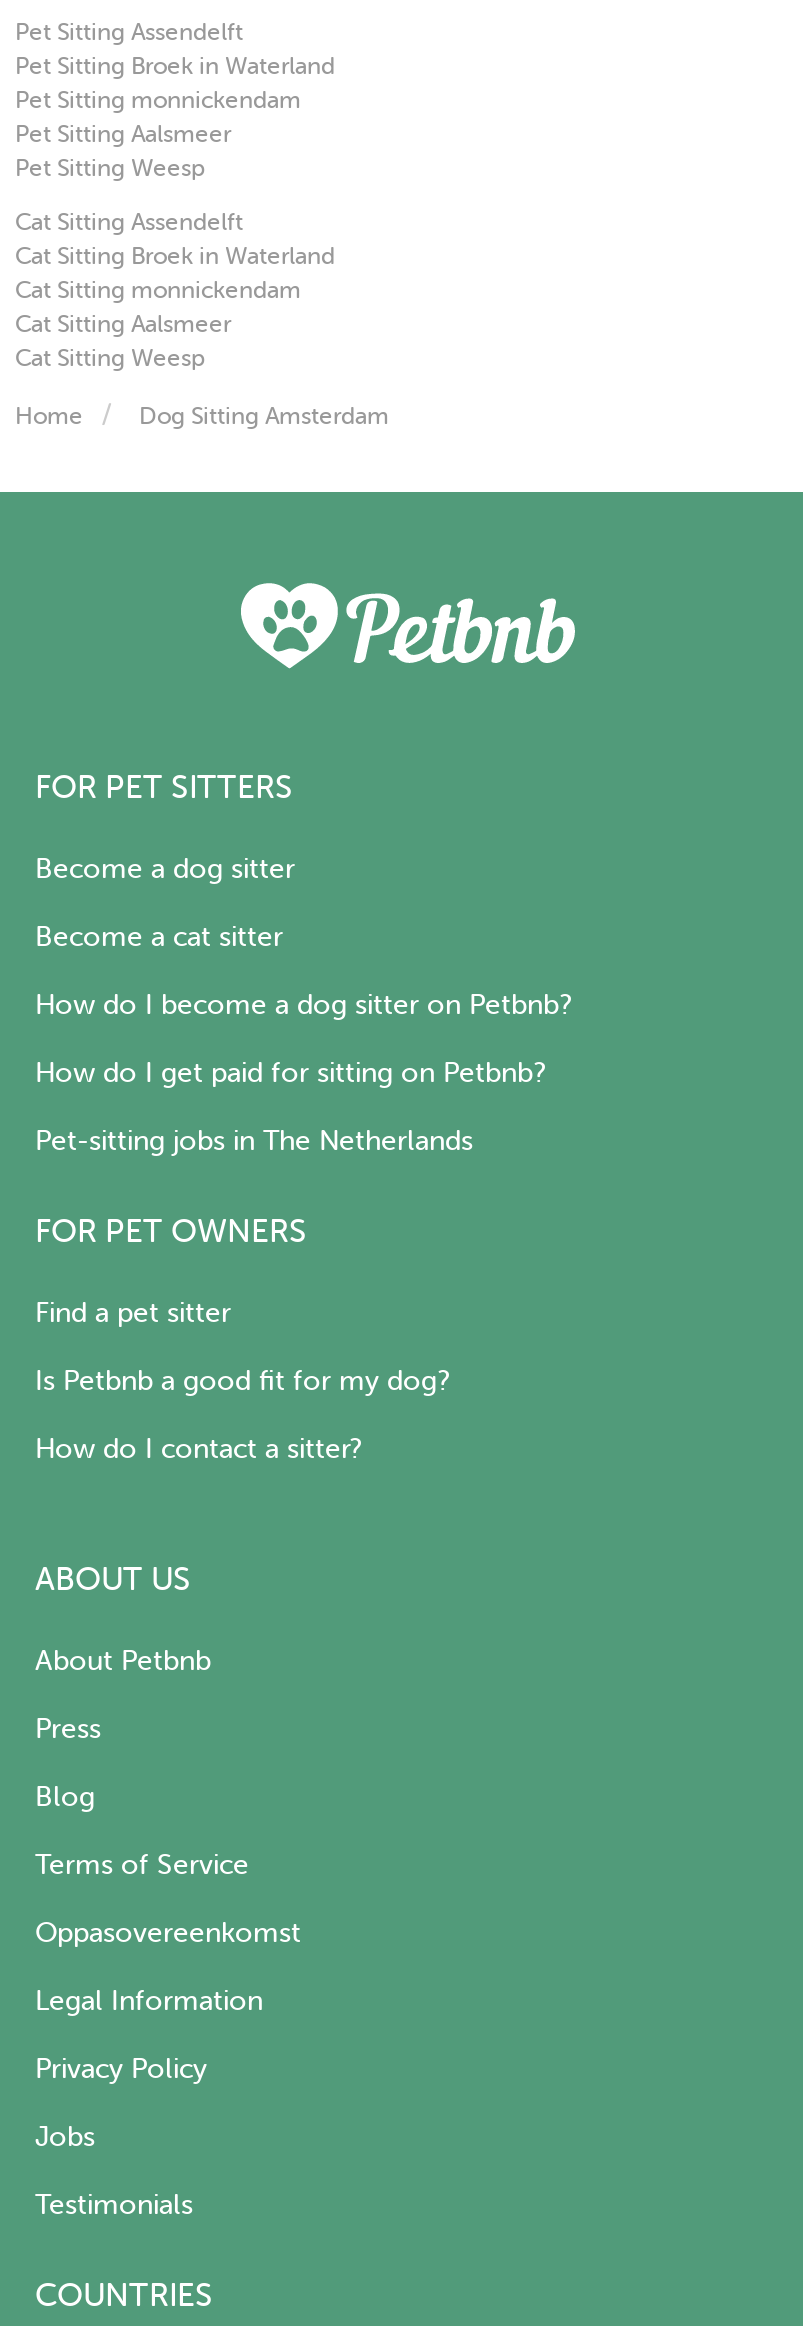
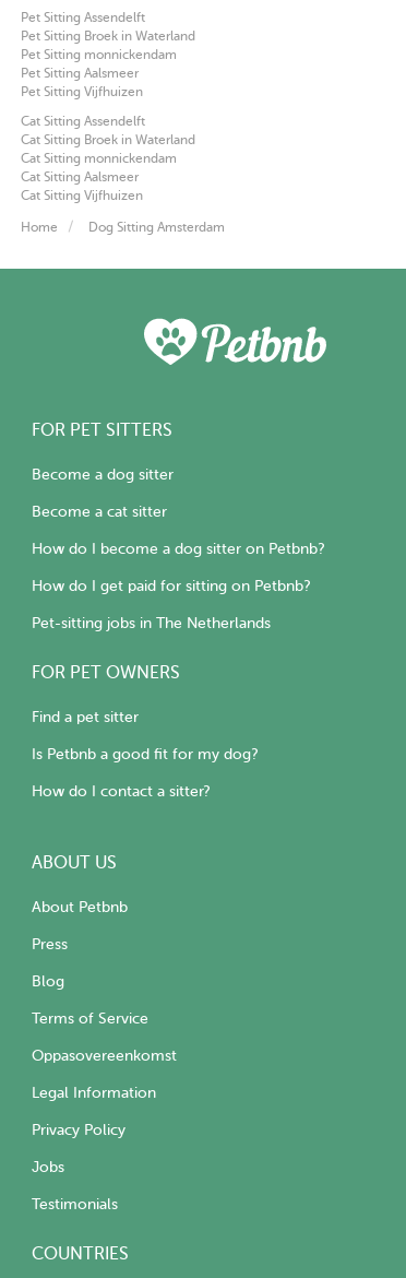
- Pet Sitting Weesp
+ Pet Sitting Vijfhuizen

- Cat Sitting Weesp
+ Cat Sitting Vijfhuizen
